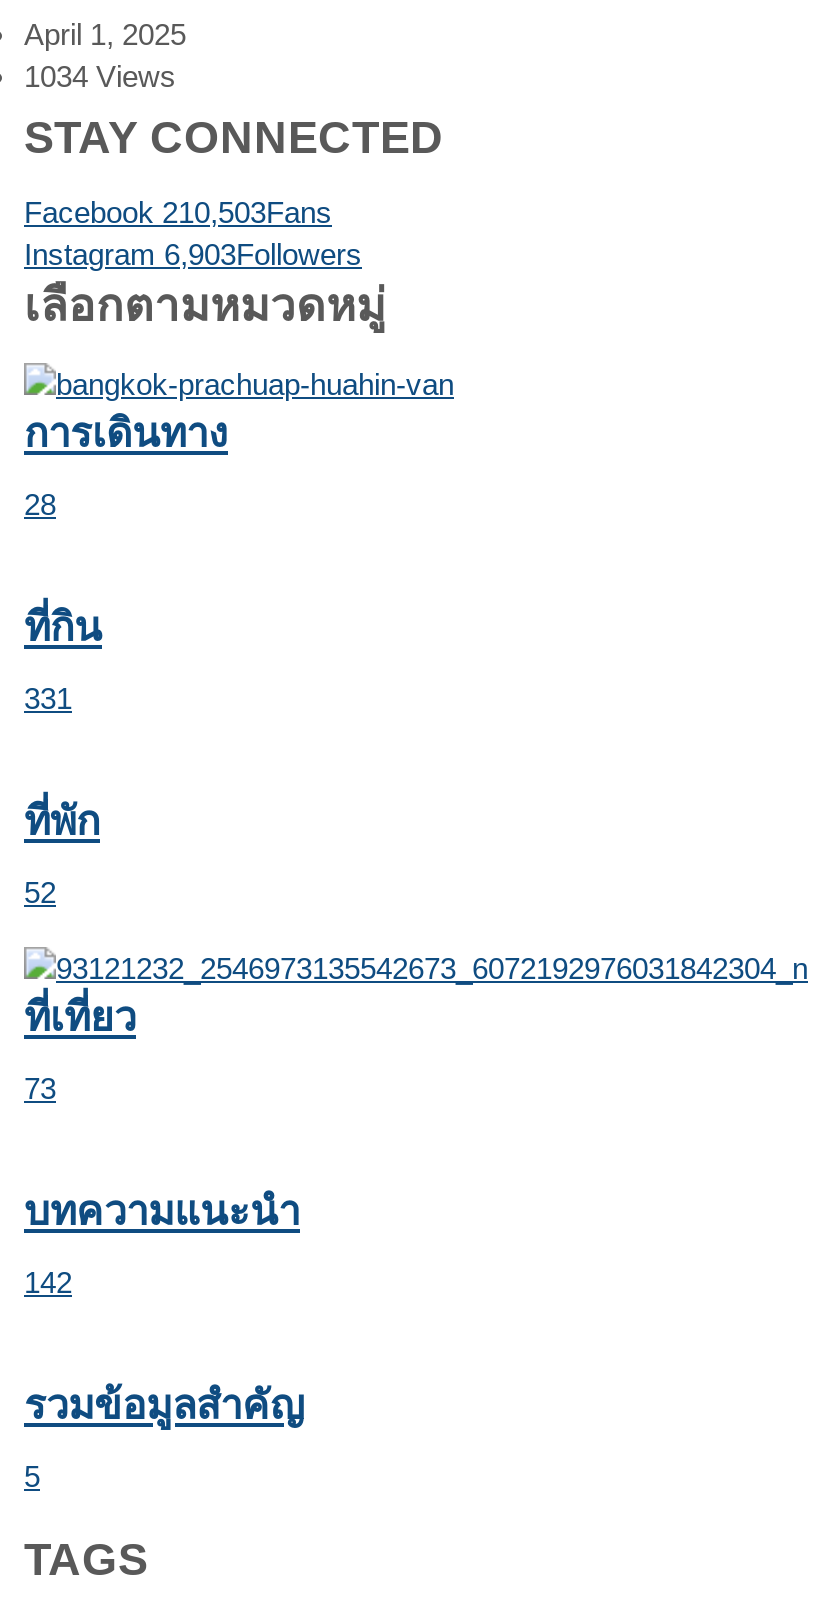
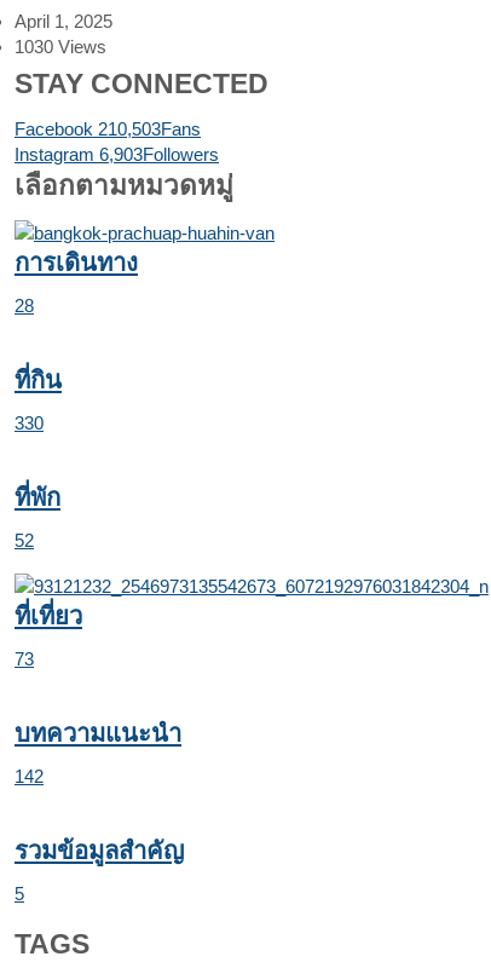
- 1034 Views
+ 1030 Views

- 331
+ 330
